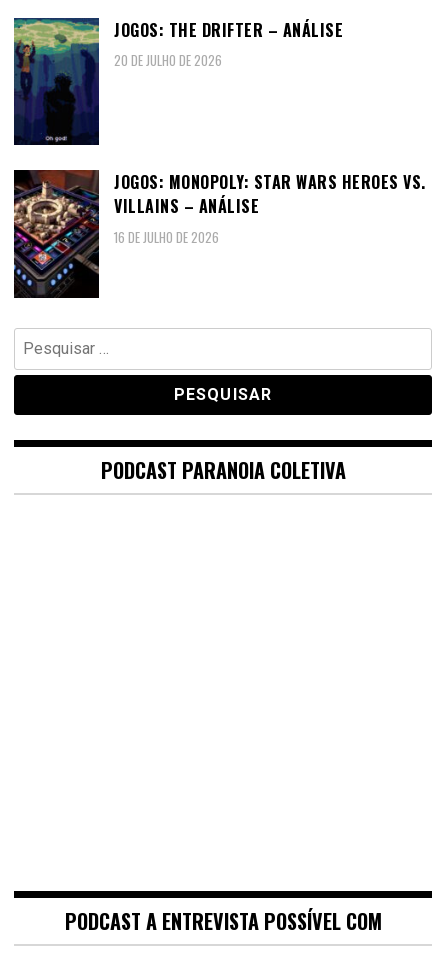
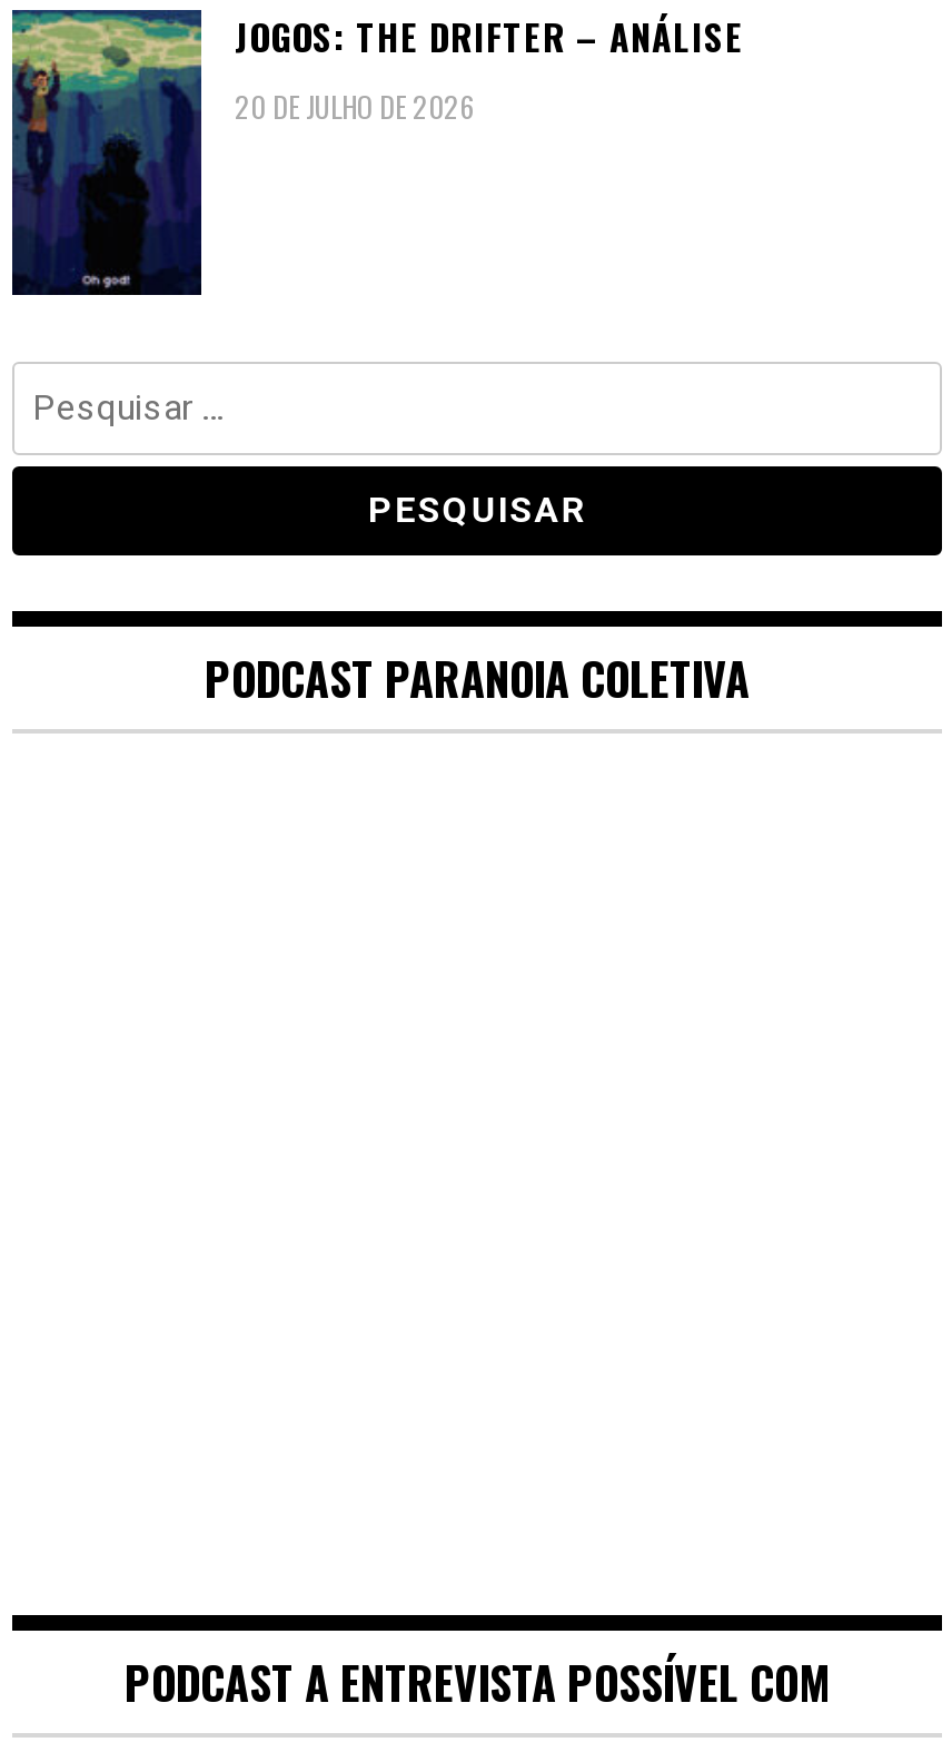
- [image]
- JOGOS: MONOPOLY: STAR WARS HEROES VS.
- VILLAINS – ANÁLISE
- 16 DE JULHO DE 2026
